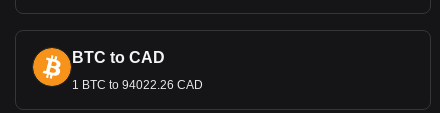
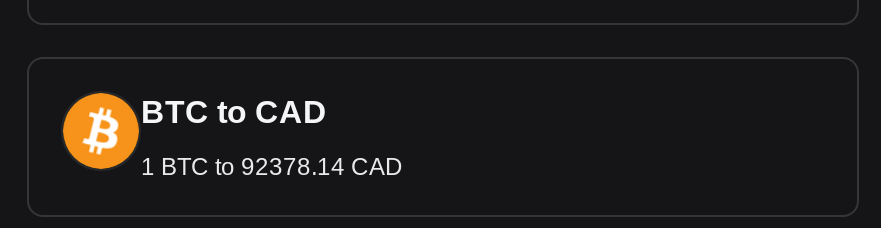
- 1 BTC to 94022.26 CAD
+ 1 BTC to 92378.14 CAD
